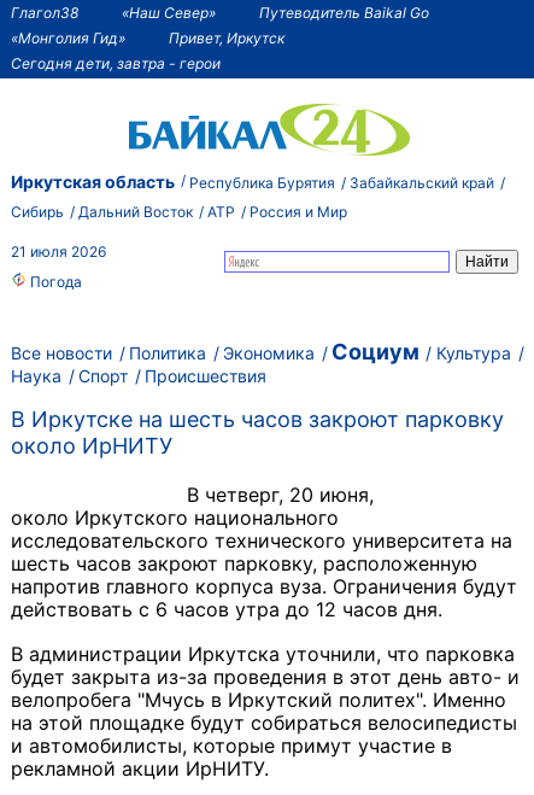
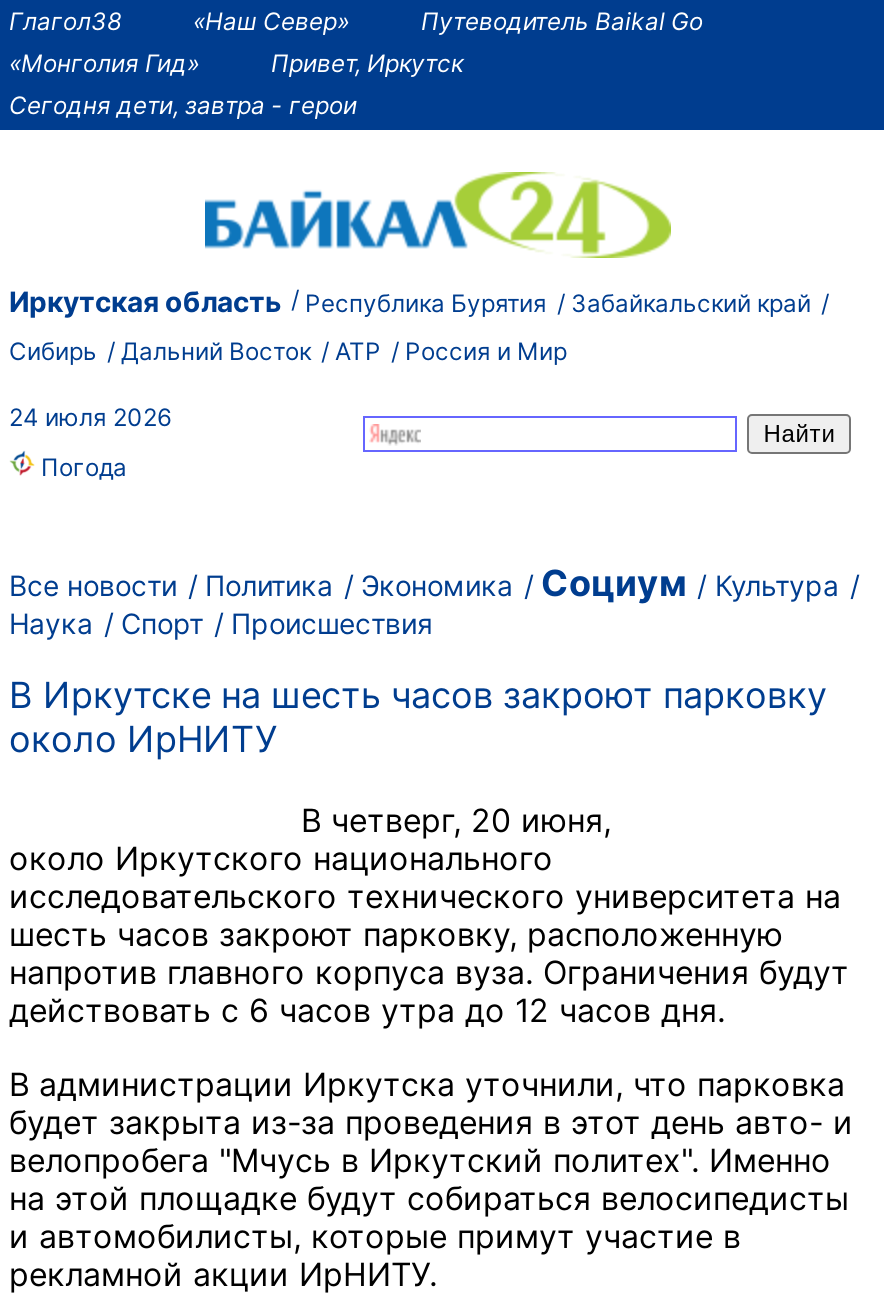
- 21 июля 2026
+ 24 июля 2026
